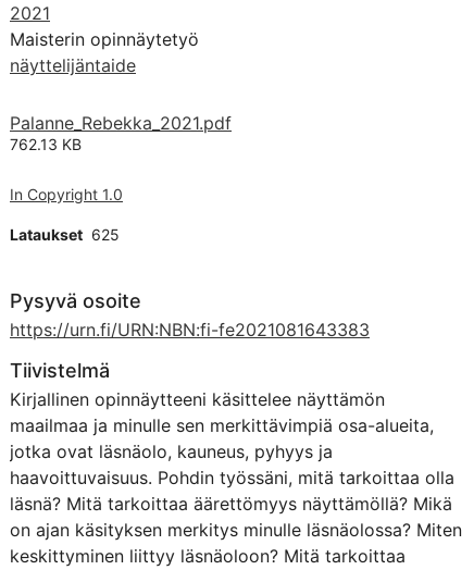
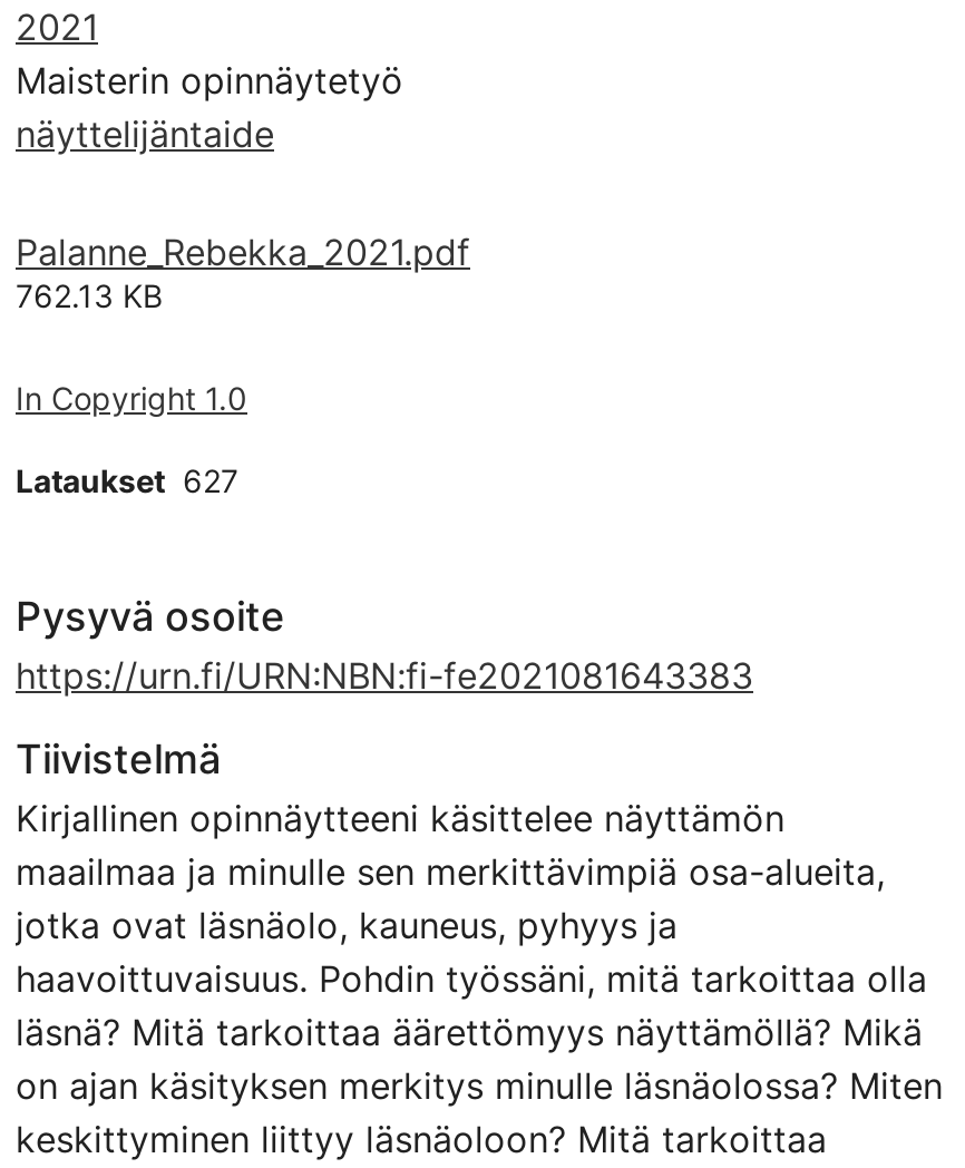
- Lataukset 625
+ Lataukset 627
